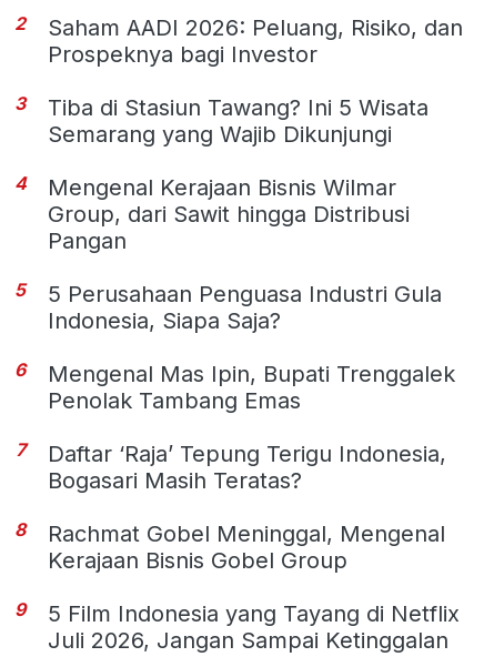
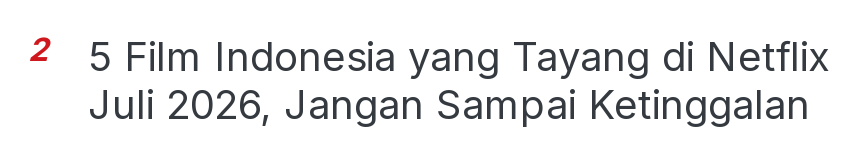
- Saham AADI 2026: Peluang, Risiko, dan
- Prospeknya bagi Investor
- 3
- Tiba di Stasiun Tawang? Ini 5 Wisata
- Semarang yang Wajib Dikunjungi
- 4
- Mengenal Kerajaan Bisnis Wilmar
- Group, dari Sawit hingga Distribusi
- Pangan
- 5
- 5 Perusahaan Penguasa Industri Gula
- Indonesia, Siapa Saja?
- 6
- Mengenal Mas Ipin, Bupati Trenggalek
- Penolak Tambang Emas
- 7
- Daftar ‘Raja’ Tepung Terigu Indonesia,
- Bogasari Masih Teratas?
- 8
- Rachmat Gobel Meninggal, Mengenal
- Kerajaan Bisnis Gobel Group
- 9
